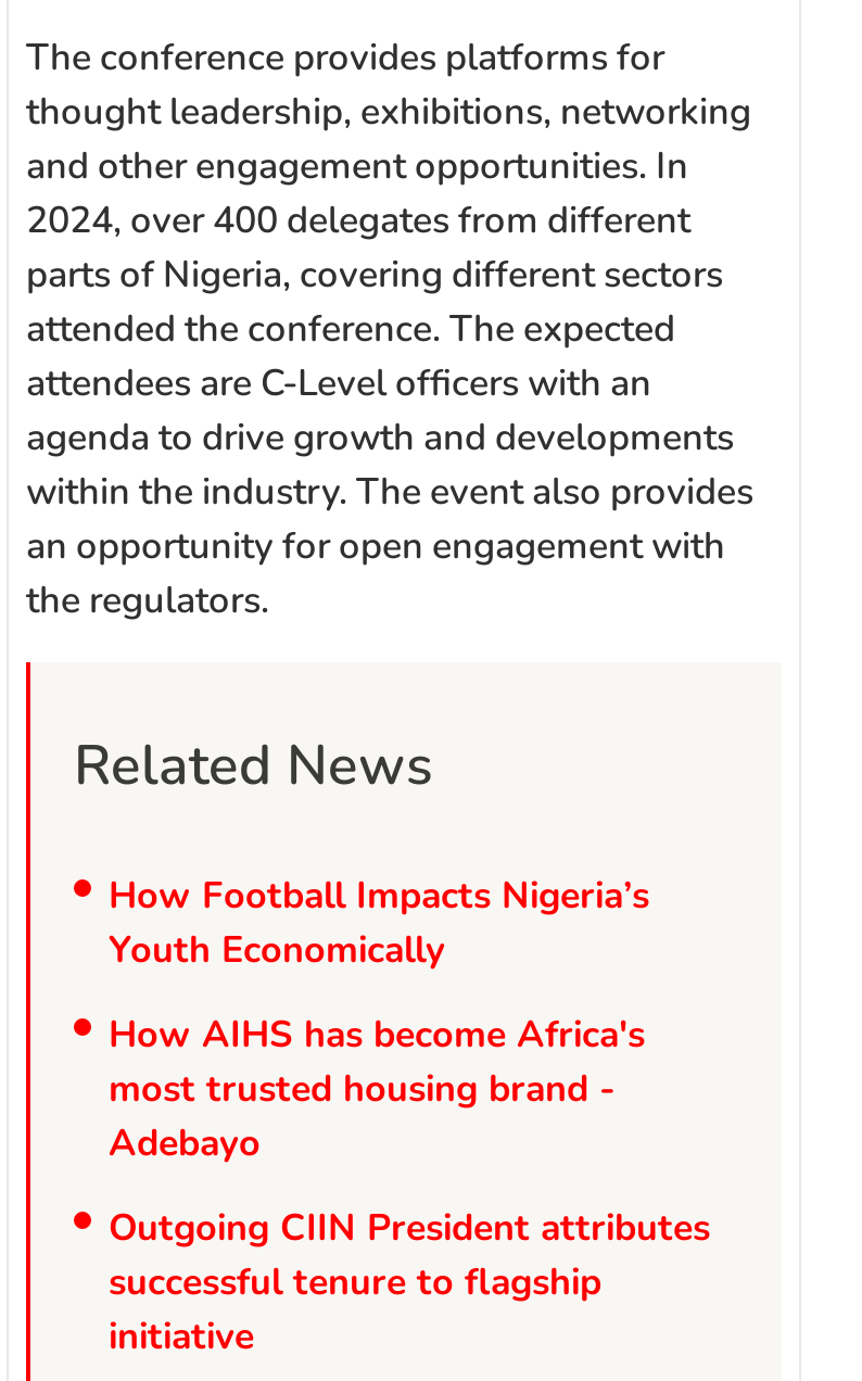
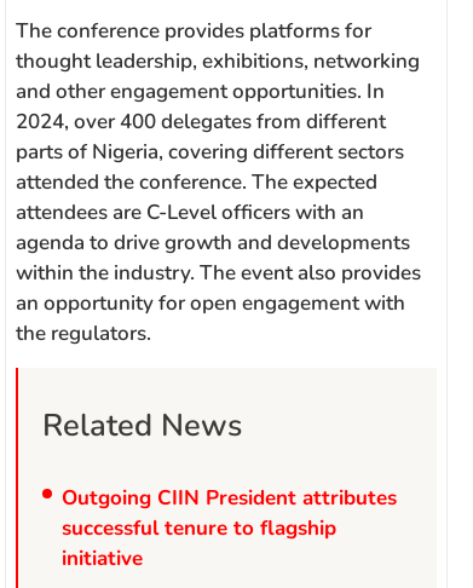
- How Football Impacts Nigeria’s
- Youth Economically
- How AIHS has become Africa's
- most trusted housing brand -
- Adebayo
